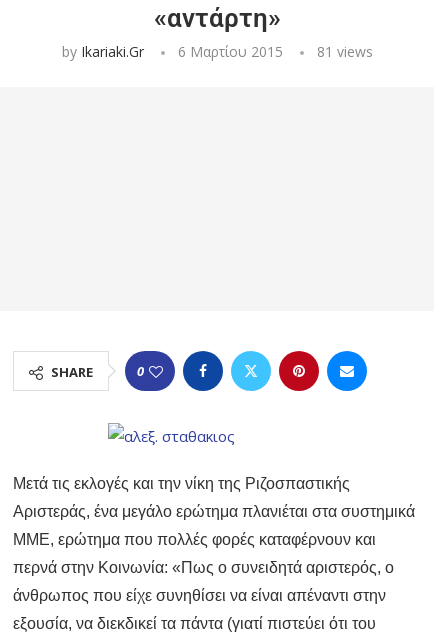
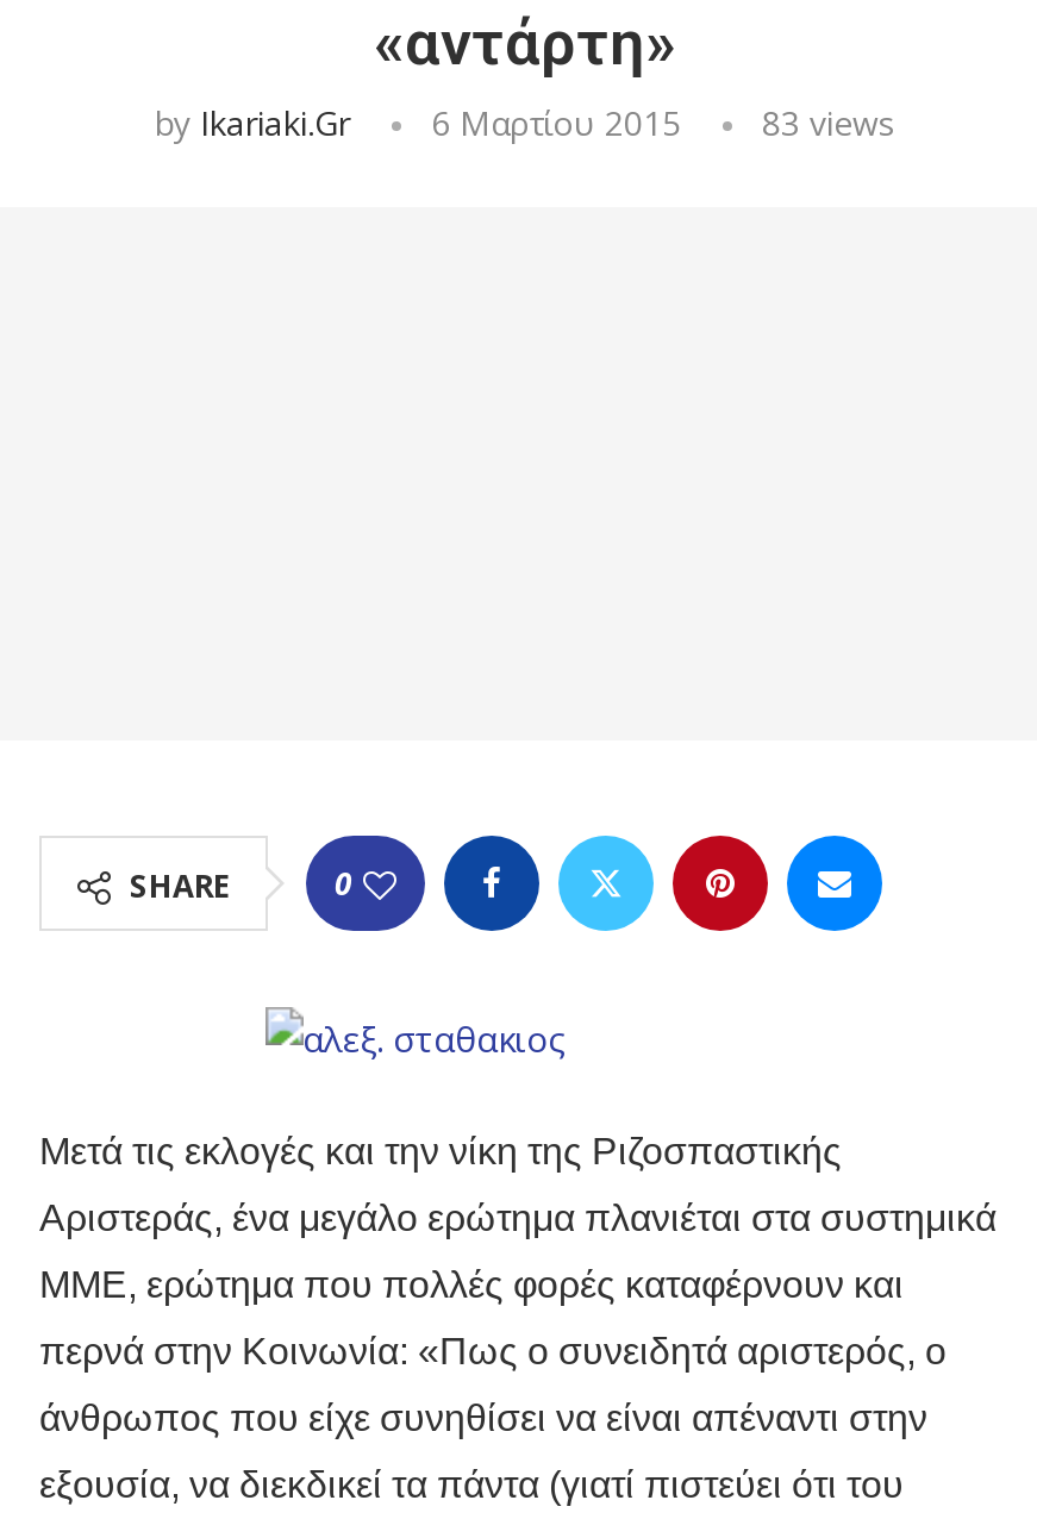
- by Ikariaki.gr 6 Μαρτίου 2015 81 views
+ by Ikariaki.gr 6 Μαρτίου 2015 83 views
